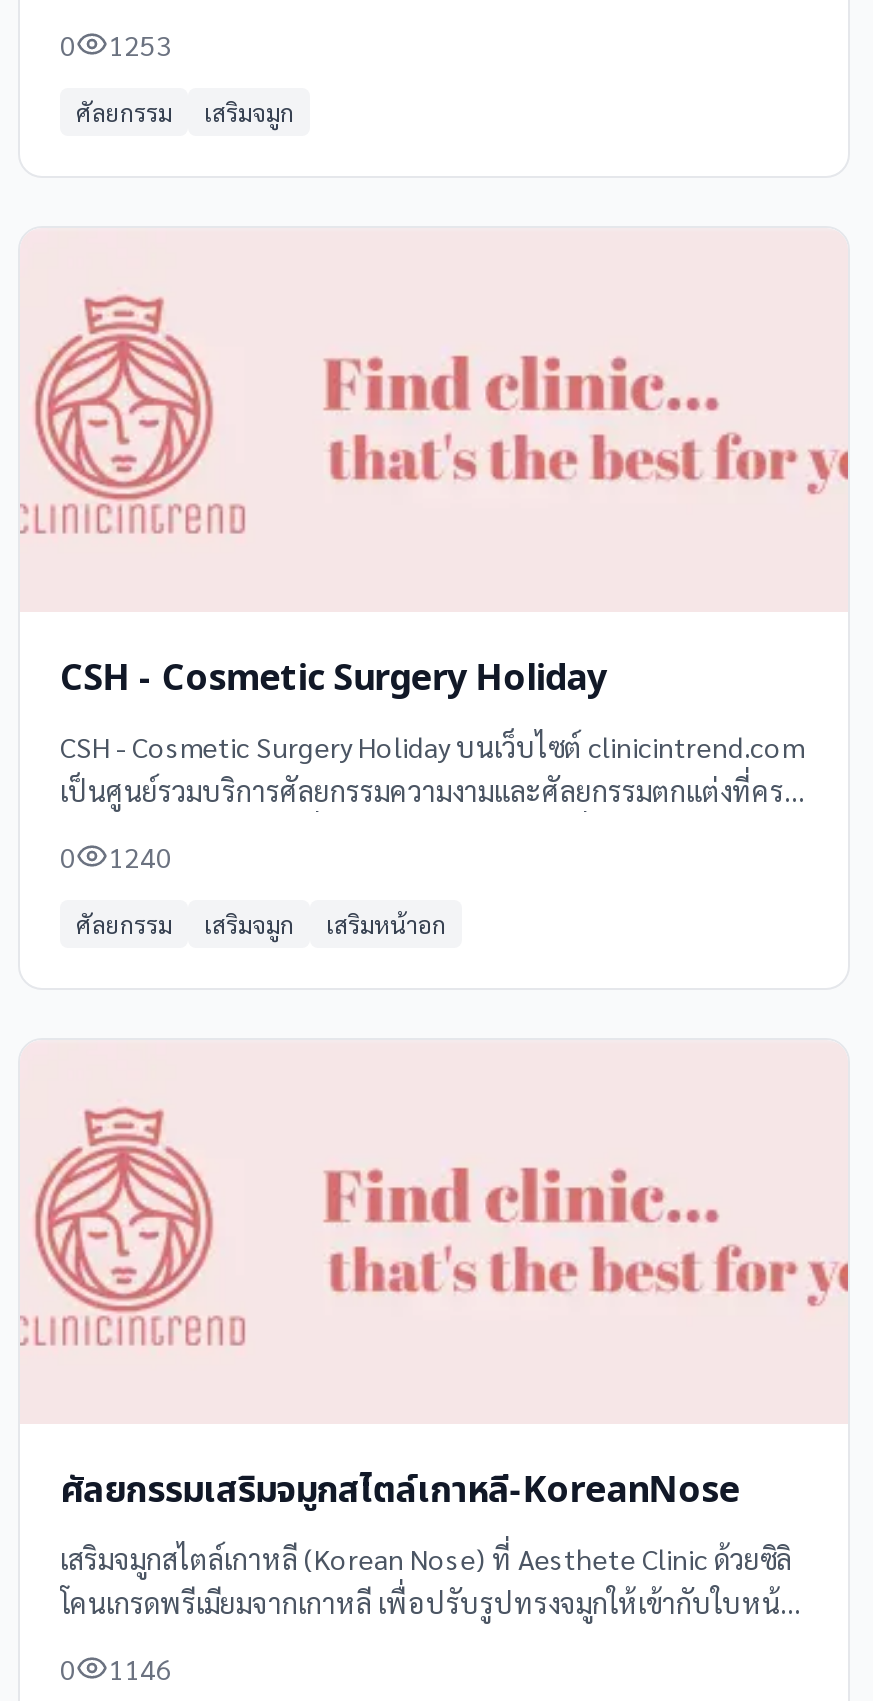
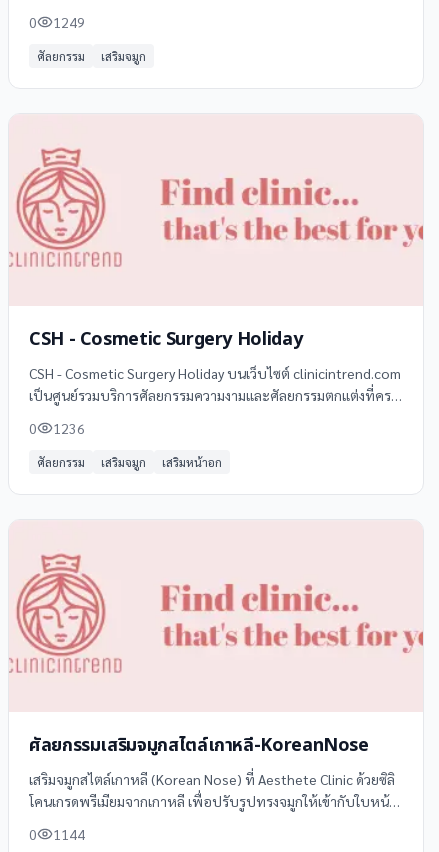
- 0 1253
+ 0 1249

- 0 1240
+ 0 1236

- 0 1146
+ 0 1144
